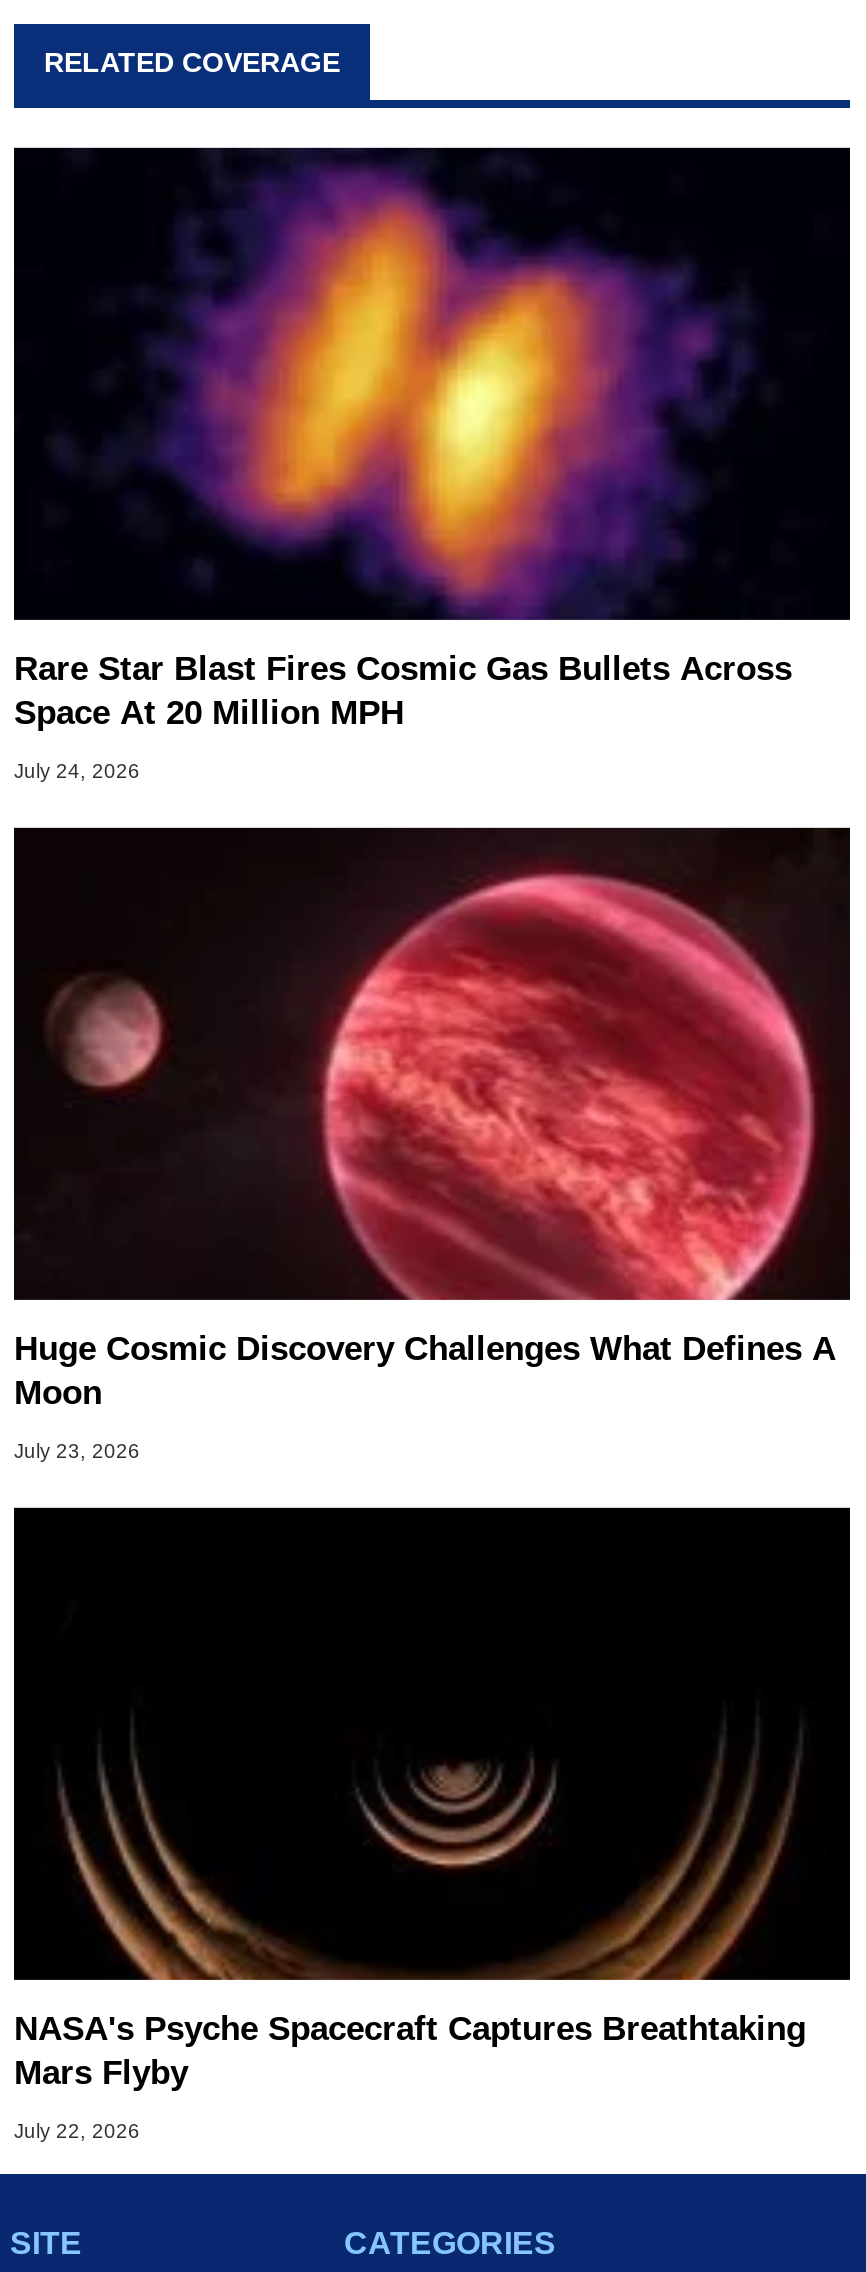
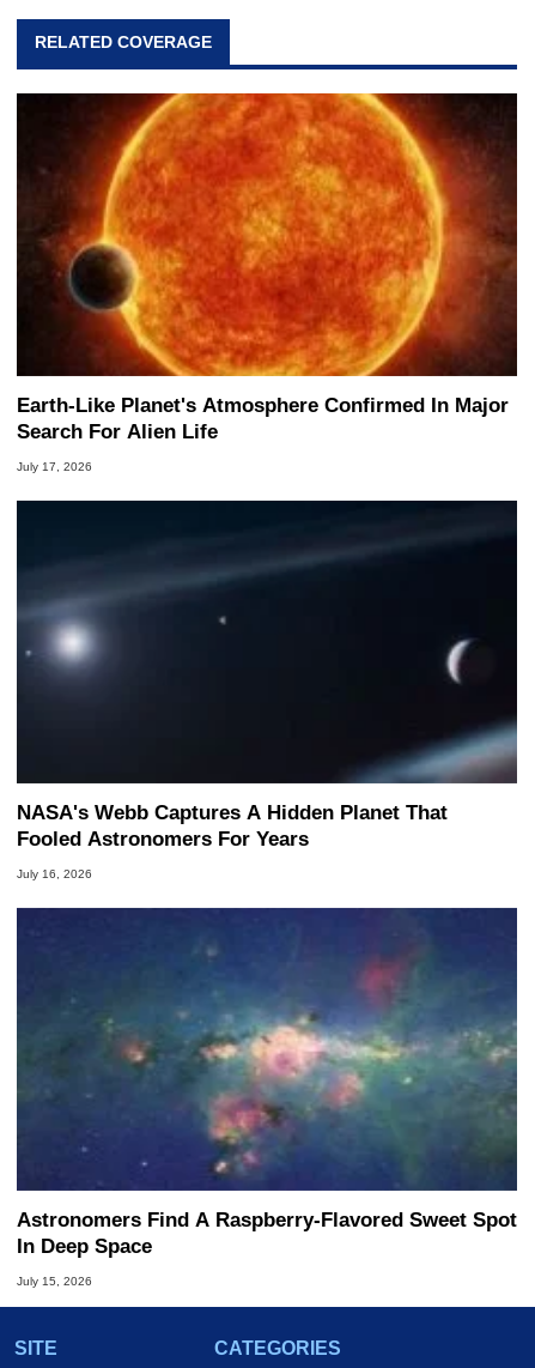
- [image]
- Rare Star Blast Fires Cosmic Gas Bullets Across
- Space At 20 Million MPH
+ [image]
+ Earth-Like Planet's Atmosphere Confirmed In Major
+ Search For Alien Life

- July 24, 2026
+ July 17, 2026

- [image]
- Huge Cosmic Discovery Challenges What Defines A
- Moon
+ [image]
+ NASA's Webb Captures A Hidden Planet That
+ Fooled Astronomers For Years

- July 23, 2026
+ July 16, 2026

- [image]
- NASA's Psyche Spacecraft Captures Breathtaking
- Mars Flyby
+ [image]
+ Astronomers Find A Raspberry-Flavored Sweet Spot
+ In Deep Space

- July 22, 2026
+ July 15, 2026
